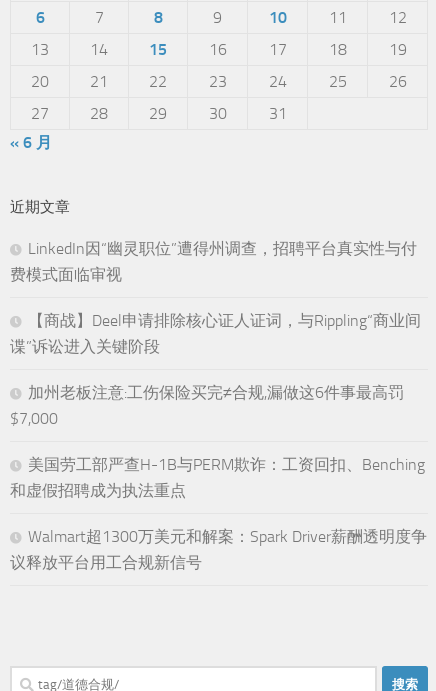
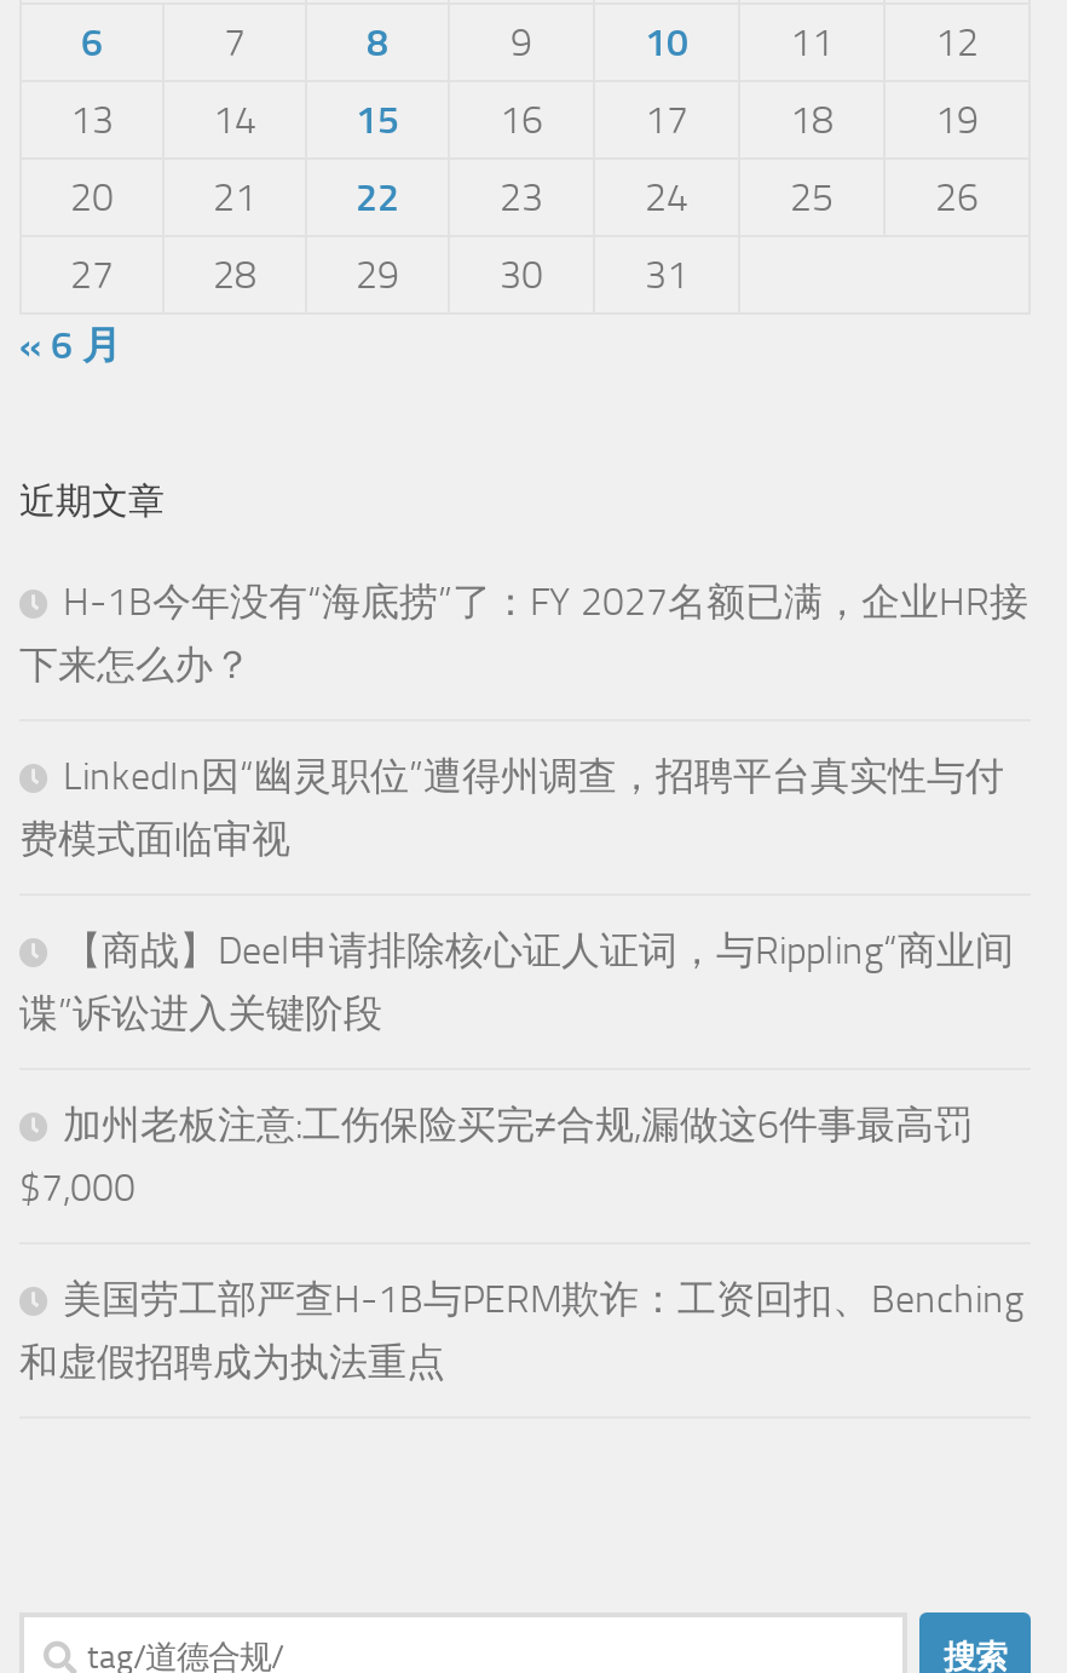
+ H-1B今年没有“海底捞”了：FY 2027名额已满，企业HR接
+ 下来怎么办？

moved down: LinkedIn因“幽灵职位”遭得州调查，招聘平台真实性与付 | 费模式面临审视 | 【商战】Deel申请排除核心证人证词，与Rippling“商业间 | 谍”诉讼进入关键阶段 | $7,000 | 美国劳工部严查H-1B与PERM欺诈：工资回扣、Benching | 和虚假招聘成为执法重点

- Walmart超1300万美元和解案：Spark Driver薪酬透明度争
- 议释放平台用工合规新信号
